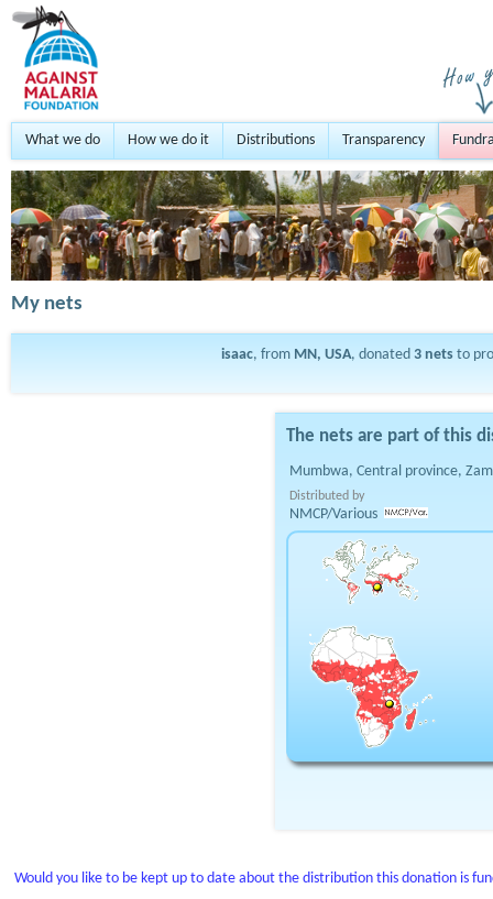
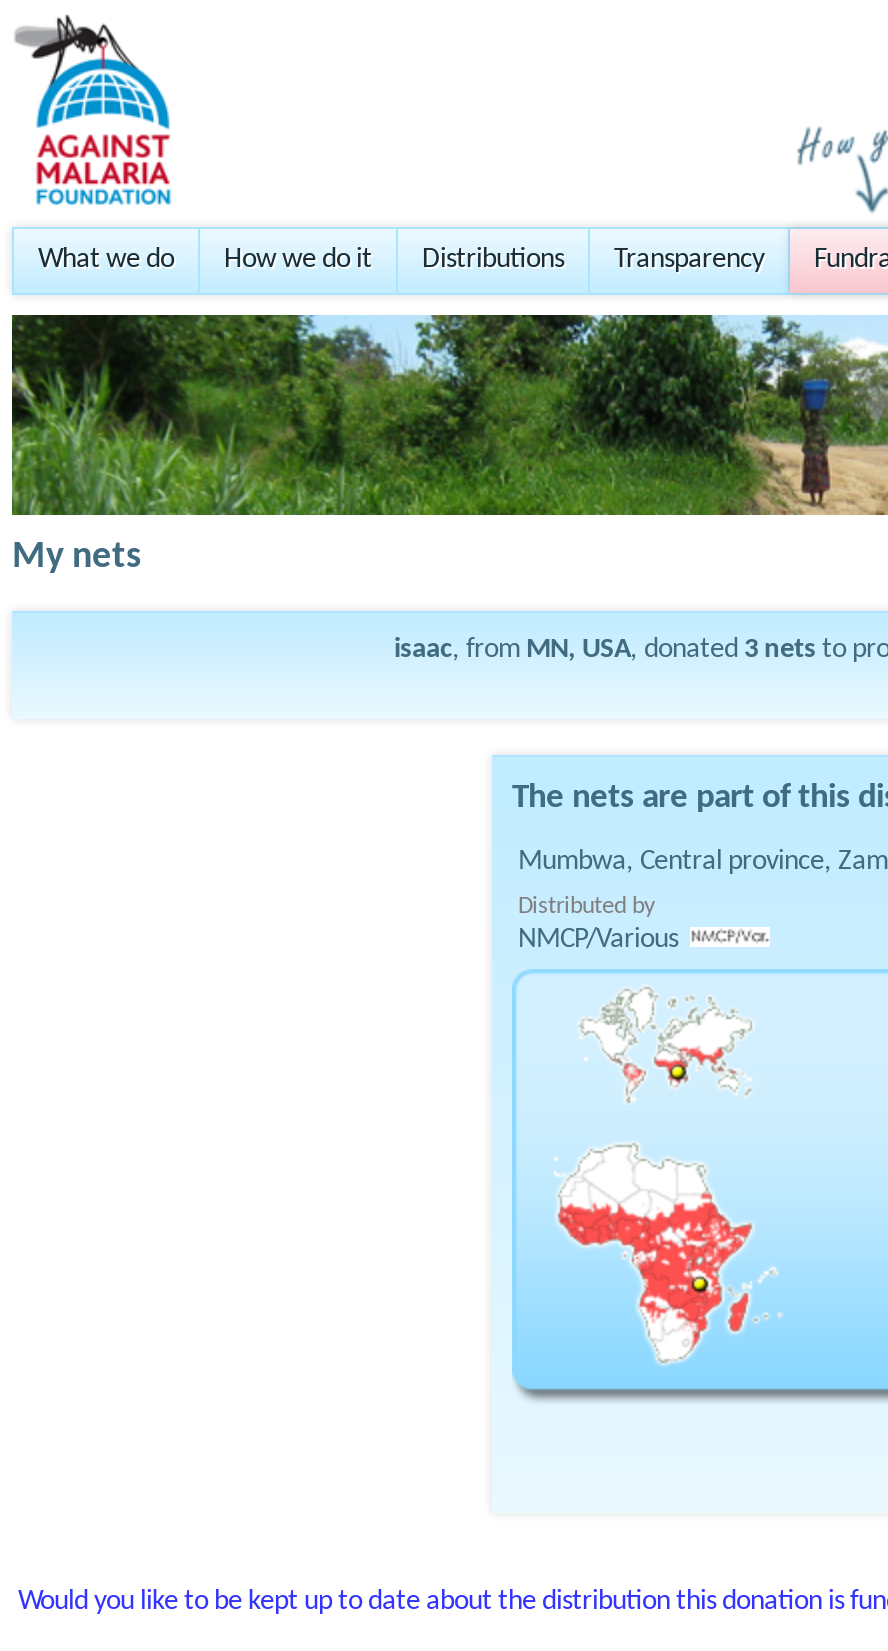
- [image]
+ [image]
